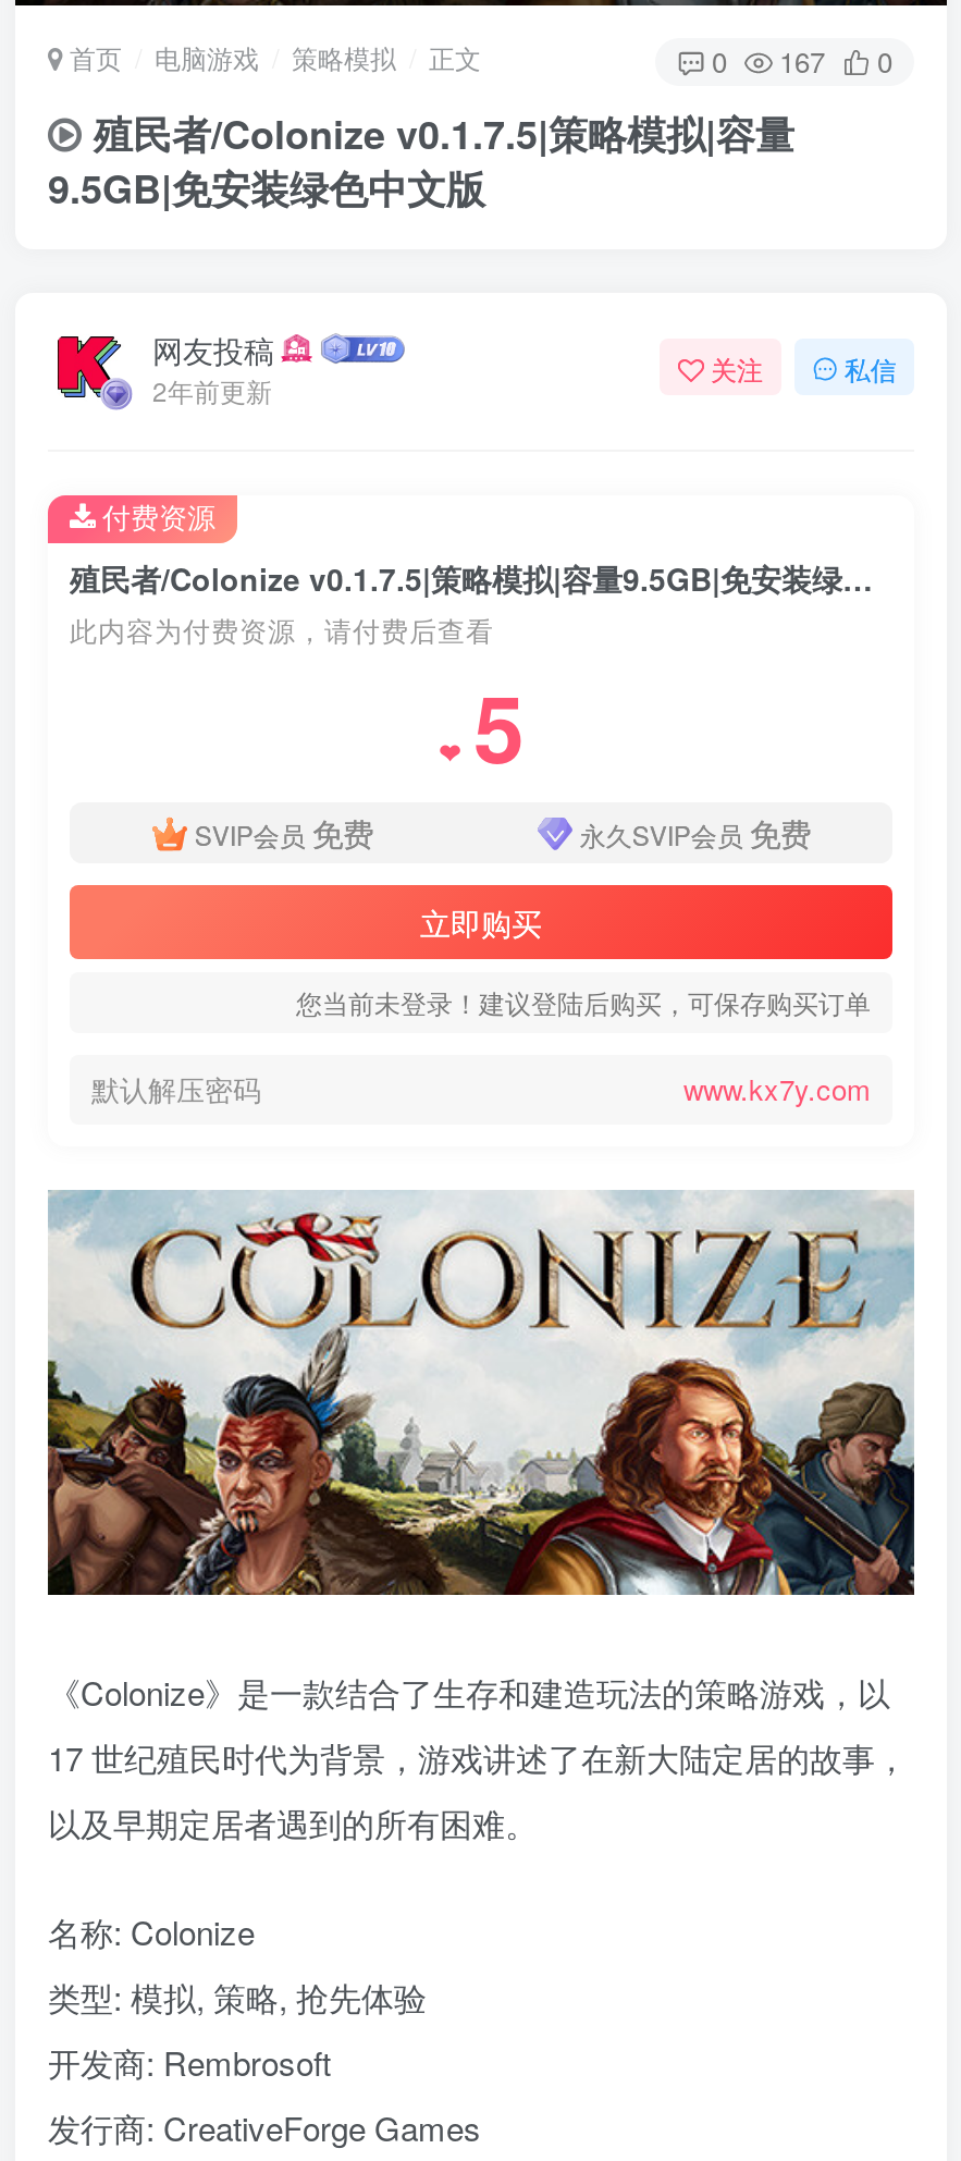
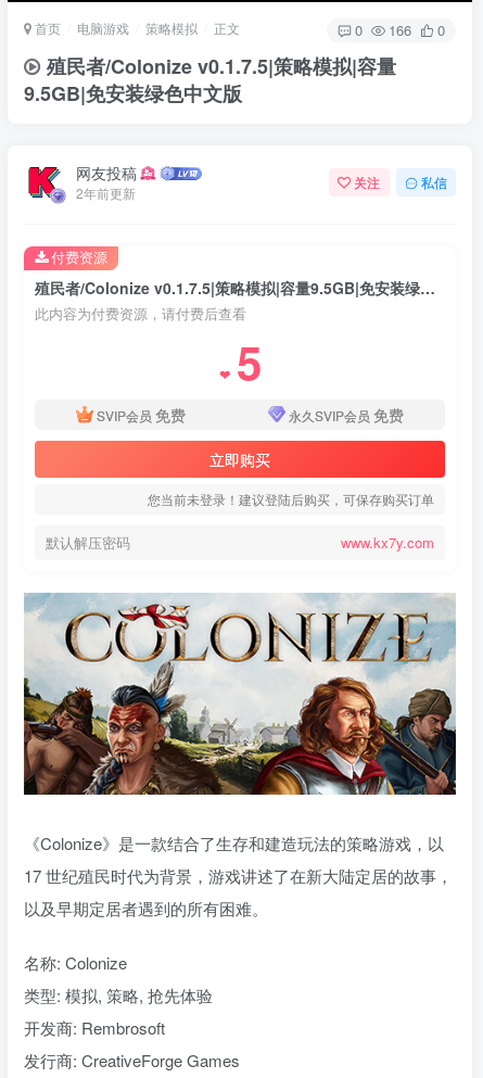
- 0 167 0
+ 0 166 0
